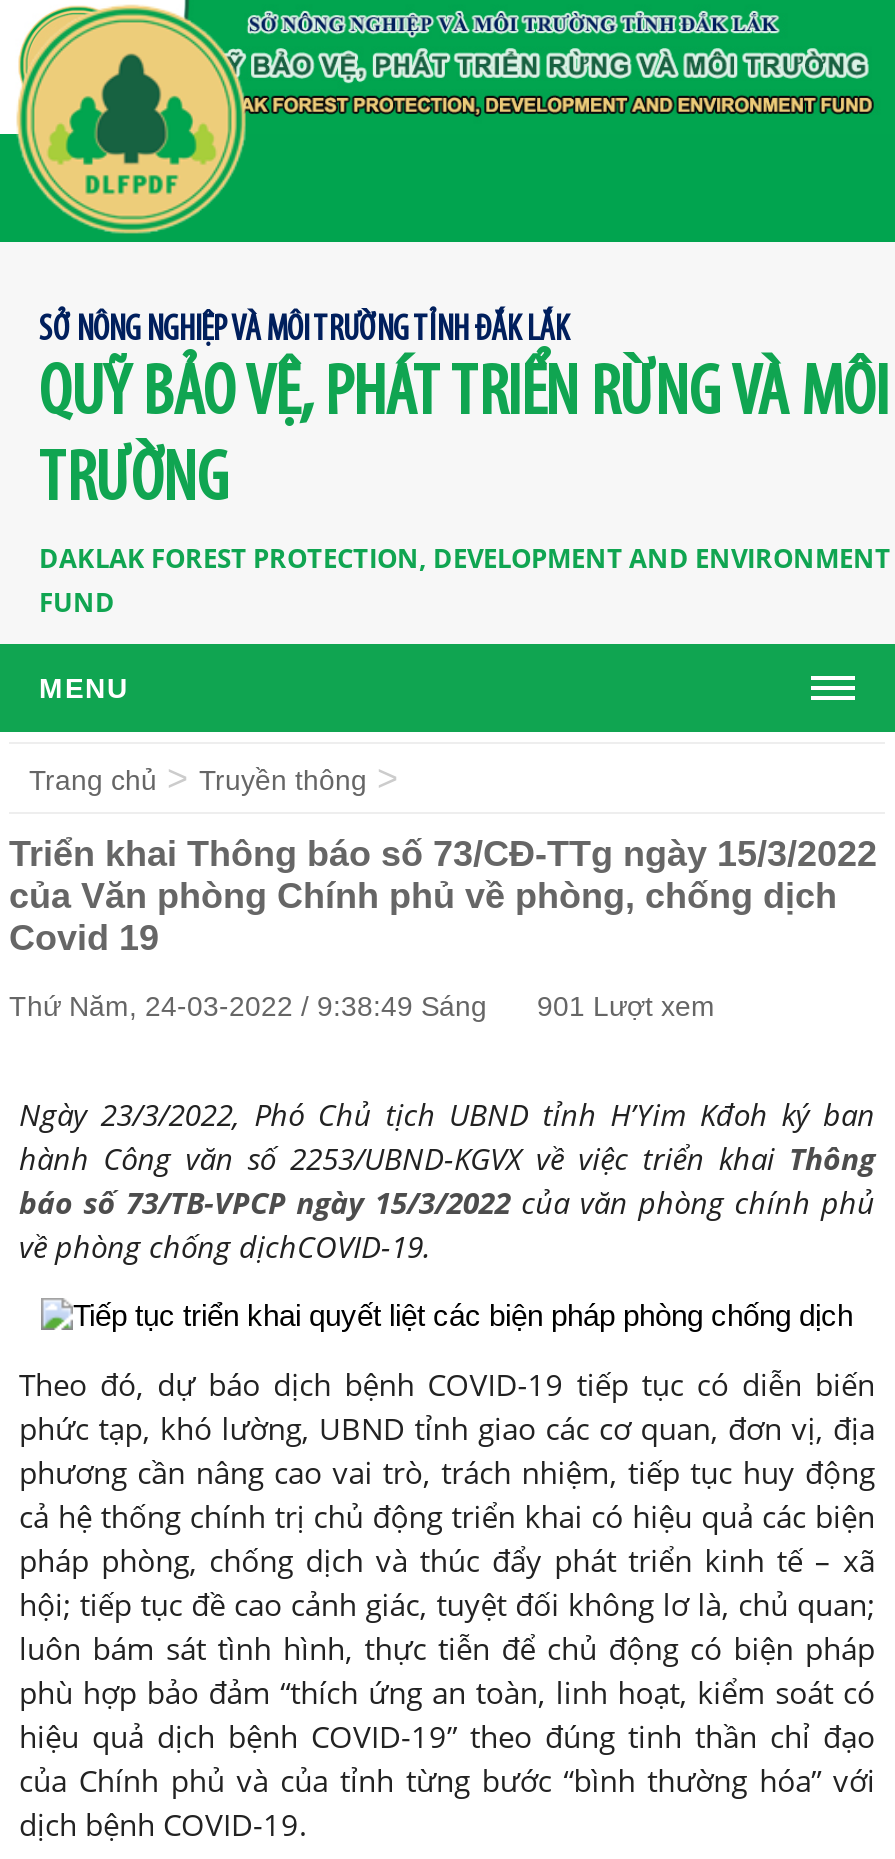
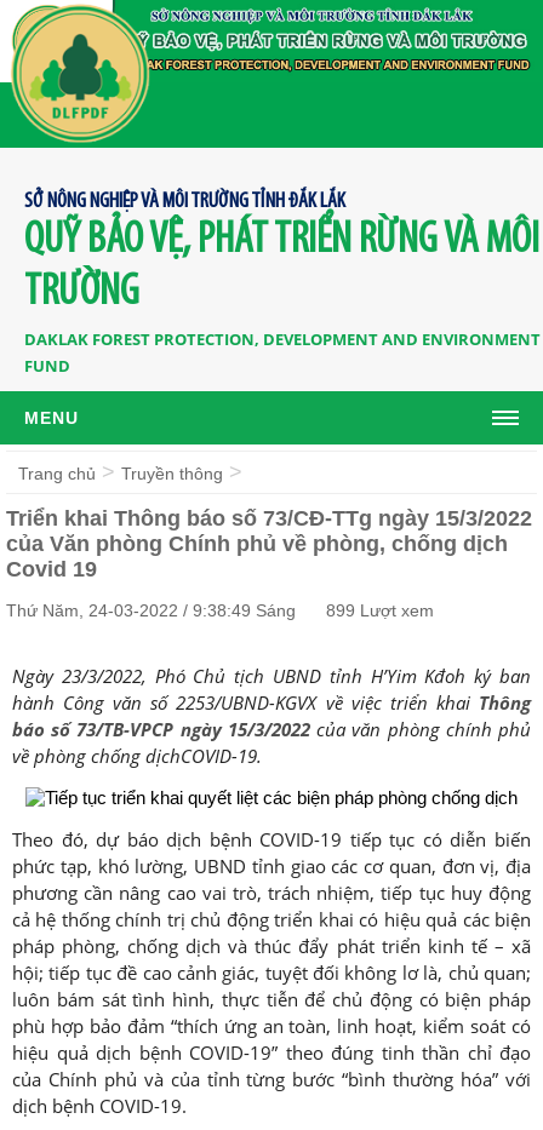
- Thứ Năm, 24-03-2022 / 9:38:49 Sáng 901 Lượt xem
+ Thứ Năm, 24-03-2022 / 9:38:49 Sáng 899 Lượt xem
